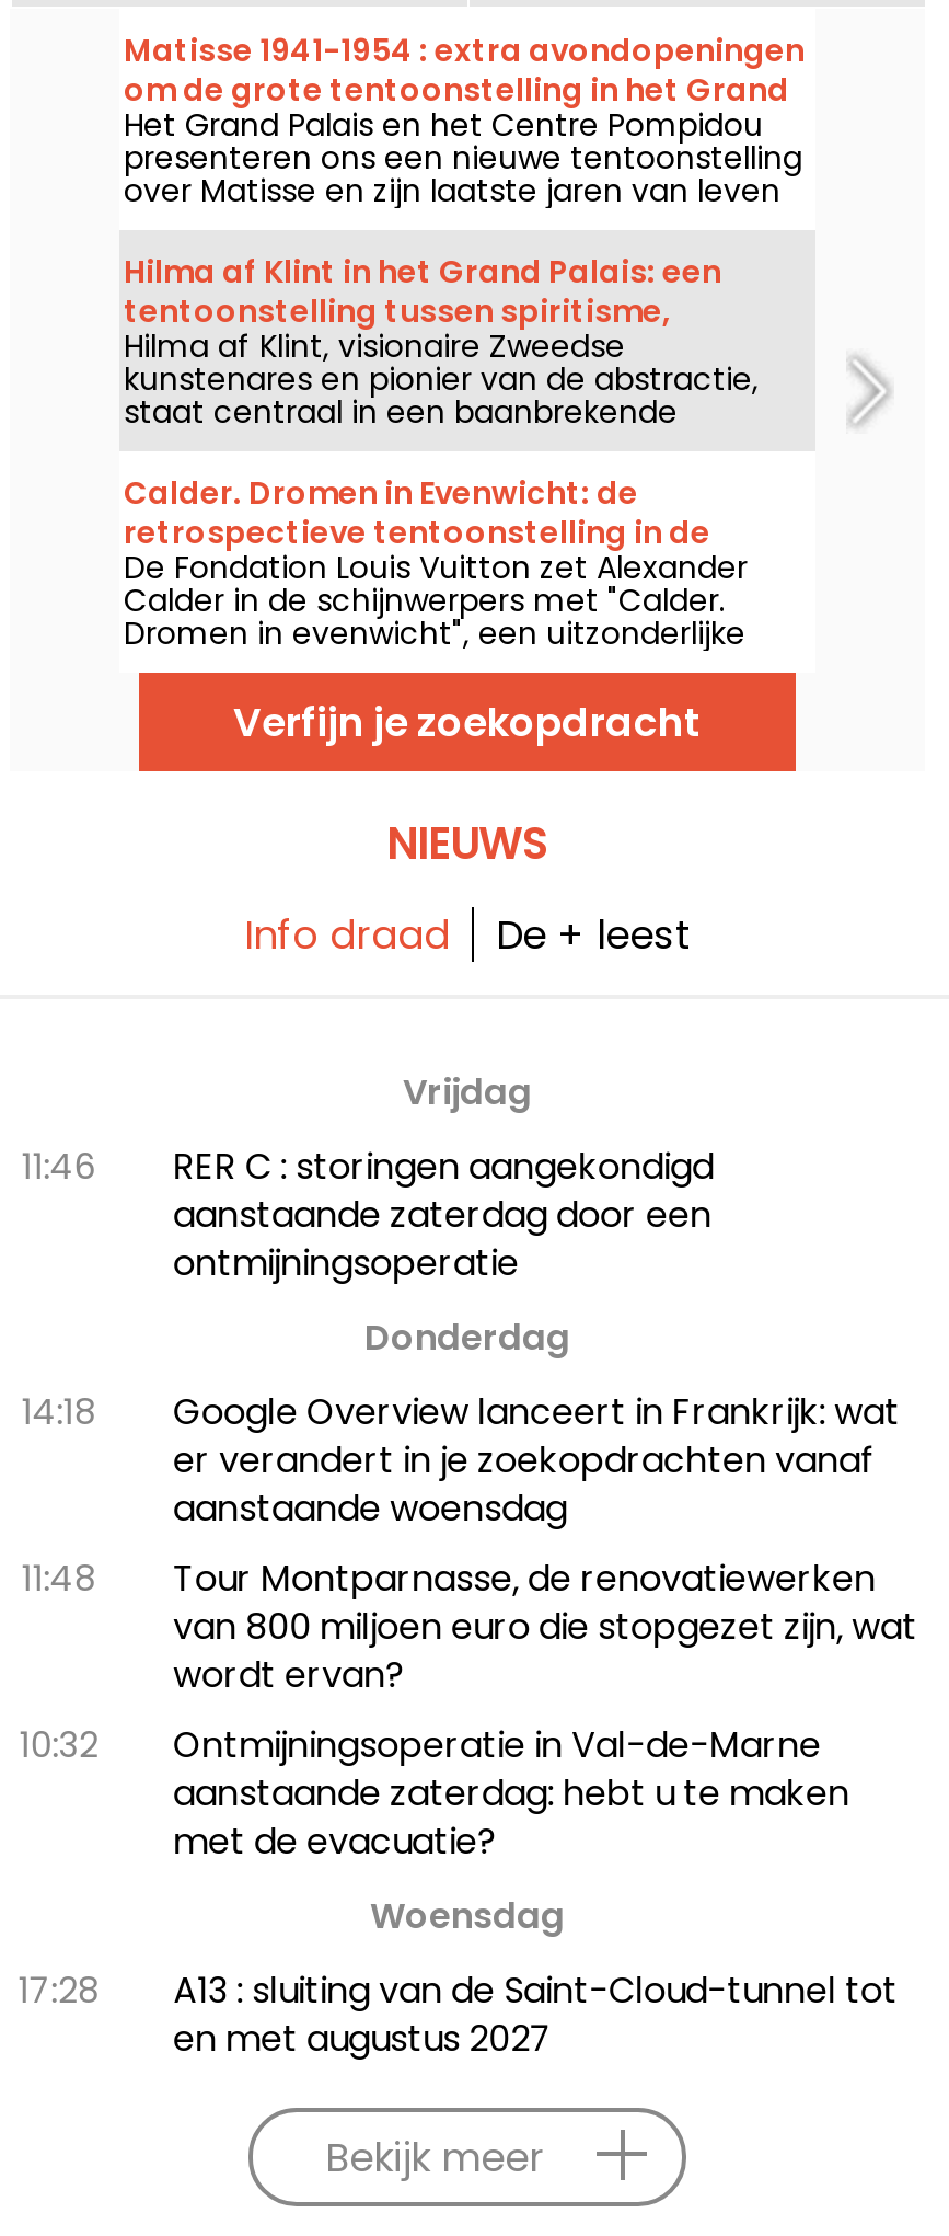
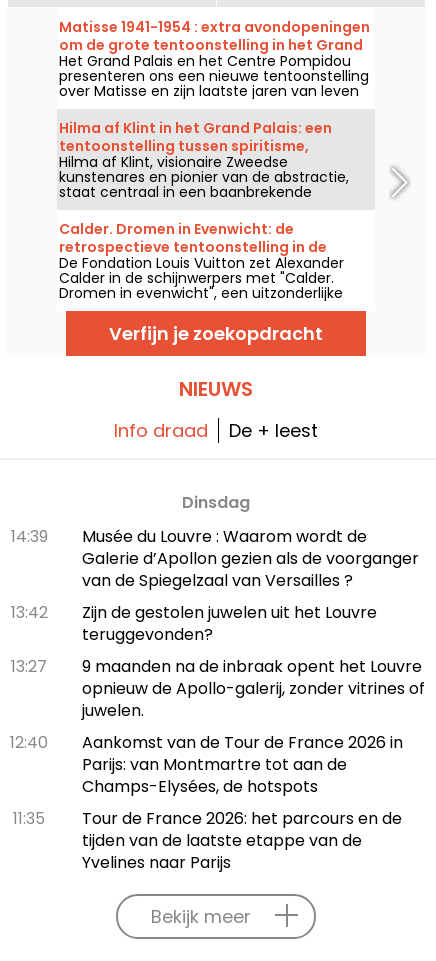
- Vrijdag
- 11:46
- RER C : storingen aangekondigd
- aanstaande zaterdag door een
- ontmijningsoperatie
- Donderdag
- 14:18
- Google Overview lanceert in Frankrijk: wat
- er verandert in je zoekopdrachten vanaf
- aanstaande woensdag
- 11:48
- Tour Montparnasse, de renovatiewerken
- van 800 miljoen euro die stopgezet zijn, wat
- wordt ervan?
- 10:32
- Ontmijningsoperatie in Val-de-Marne
- aanstaande zaterdag: hebt u te maken
- met de evacuatie?
- Woensdag
- 17:28
- A13 : sluiting van de Saint-Cloud-tunnel tot
- en met augustus 2027
+ Dinsdag
+ 14:39
+ Musée du Louvre : Waarom wordt de
+ Galerie d’Apollon gezien als de voorganger
+ van de Spiegelzaal van Versailles ?
+ 13:42
+ Zijn de gestolen juwelen uit het Louvre
+ teruggevonden?
+ 13:27
+ 9 maanden na de inbraak opent het Louvre
+ opnieuw de Apollo-galerij, zonder vitrines of
+ juwelen.
+ 12:40
+ Aankomst van de Tour de France 2026 in
+ Parijs: van Montmartre tot aan de
+ Champs-Elysées, de hotspots
+ 11:35
+ Tour de France 2026: het parcours en de
+ tijden van de laatste etappe van de
+ Yvelines naar Parijs
